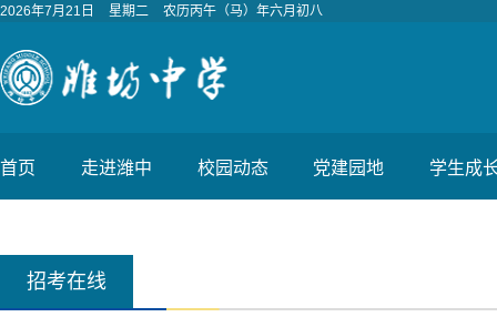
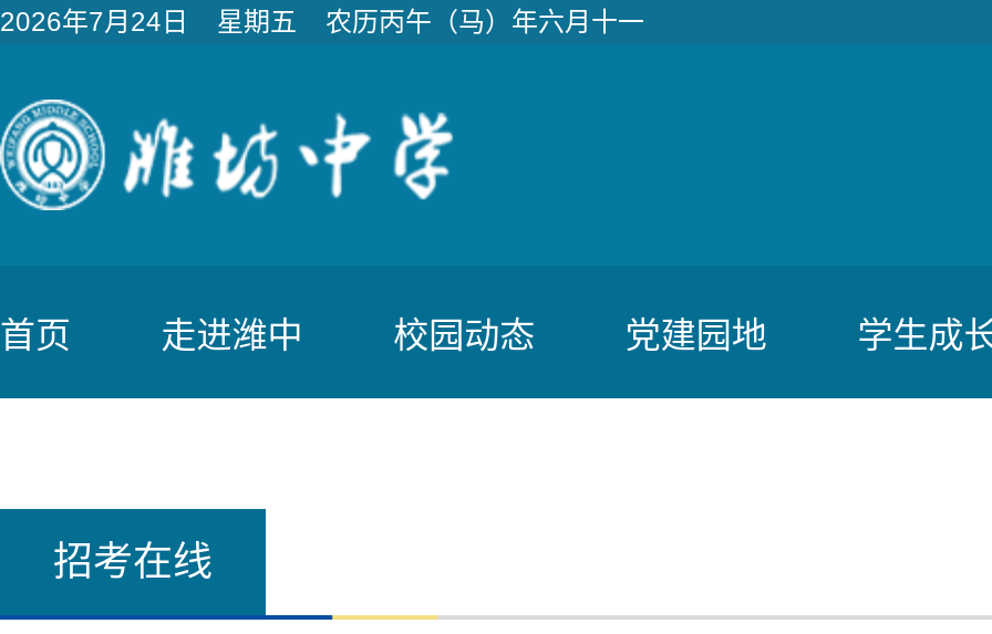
- 2026年7月21日
+ 2026年7月24日

- 星期二
+ 星期五

- 农历丙午（马）年六月初八
+ 农历丙午（马）年六月十一
